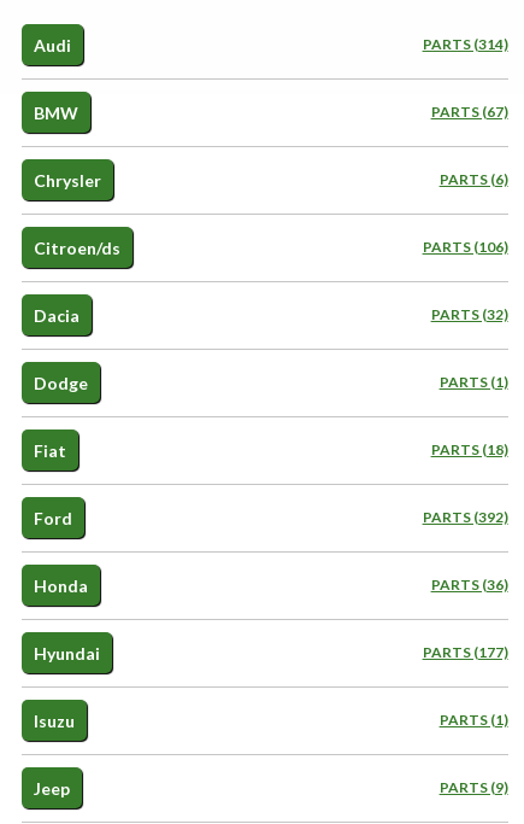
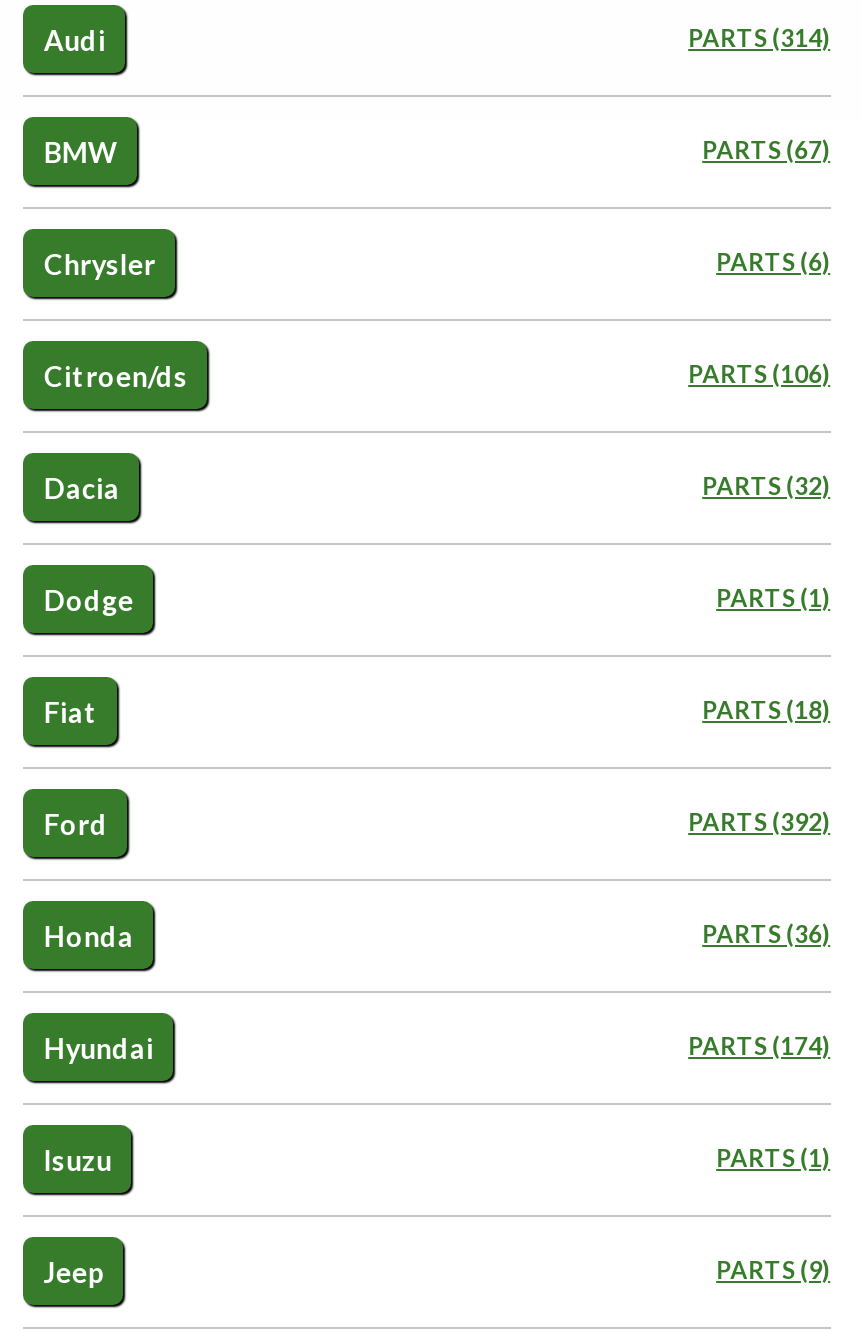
- PARTS (177)
+ PARTS (174)
